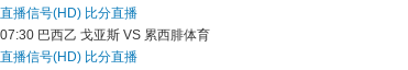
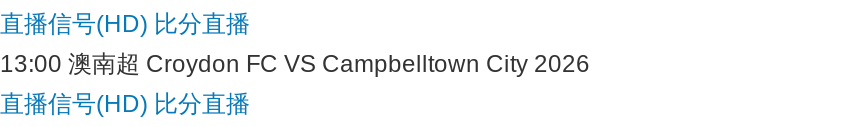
- 07:30 巴西乙戈亚斯 VS 累西腓体育
+ 13:00 澳南超Croydon FC VS Campbelltown City 2026
